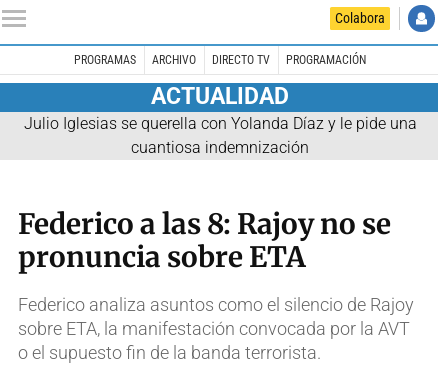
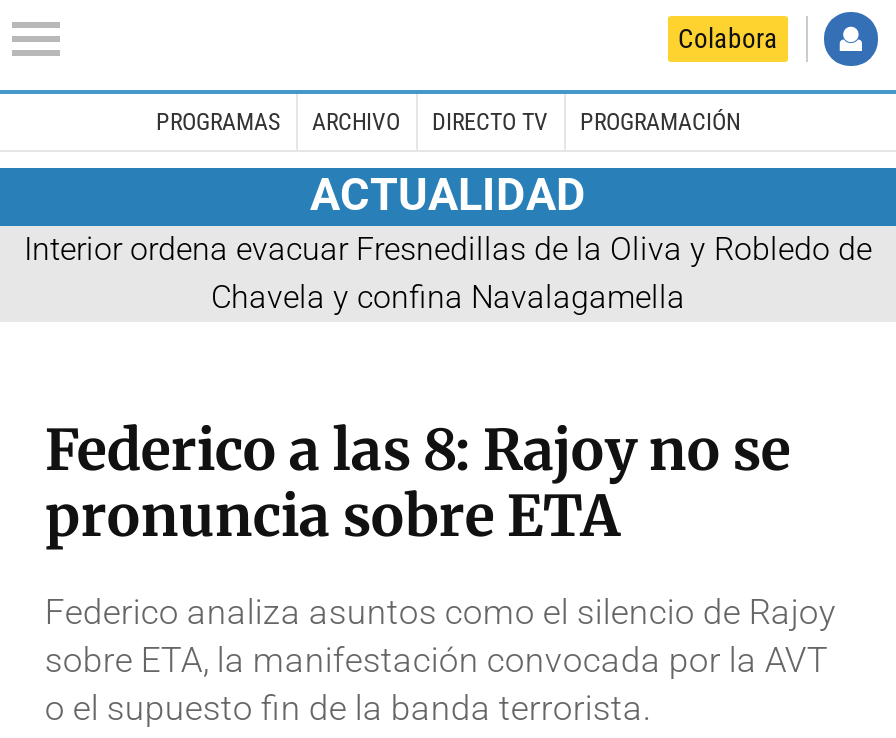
- Julio Iglesias se querella con Yolanda Díaz y le pide una
- cuantiosa indemnización
+ Interior ordena evacuar Fresnedillas de la Oliva y Robledo de
+ Chavela y confina Navalagamella
